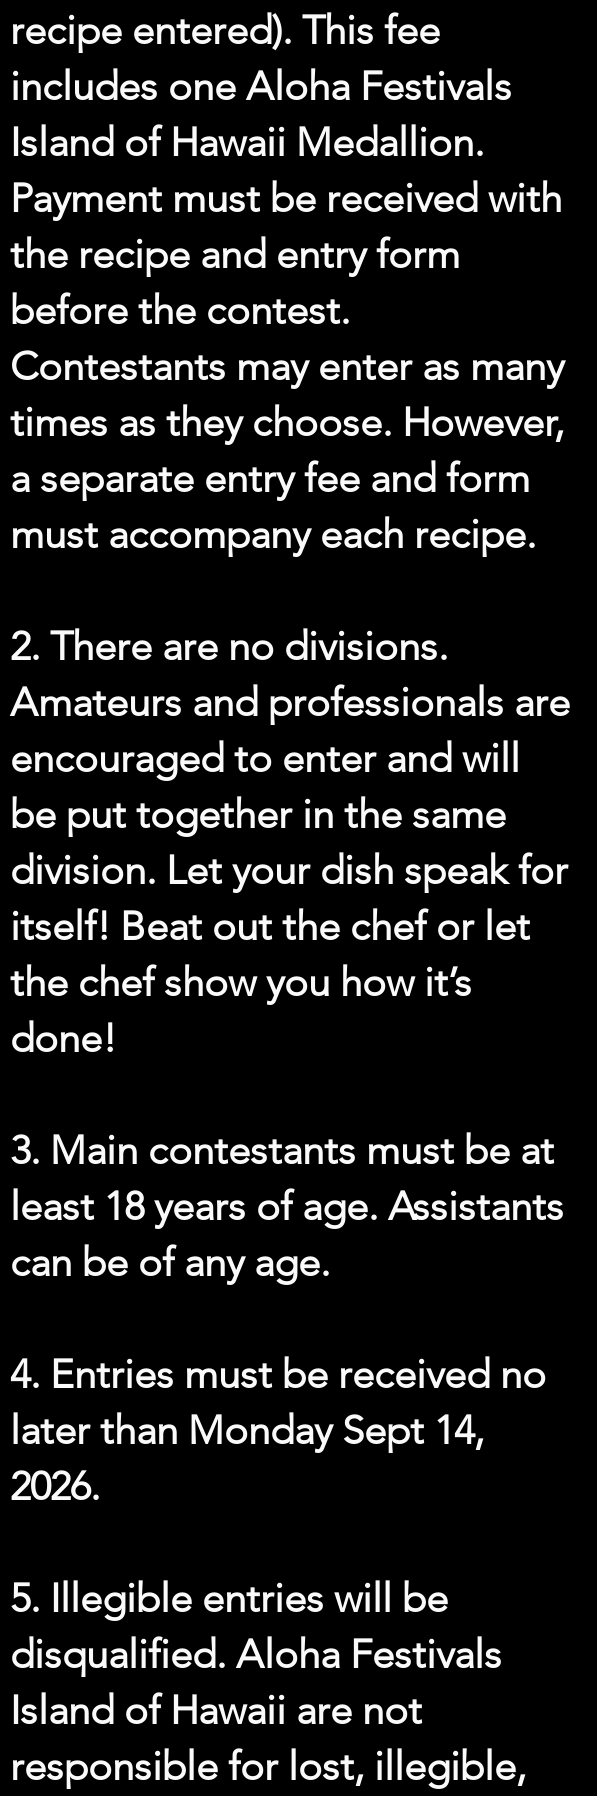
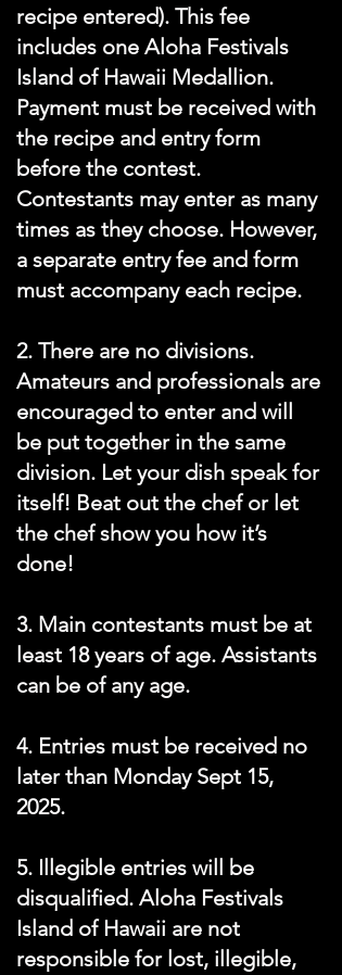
- later than Monday Sept 14,
+ later than Monday Sept 15,

- 2026.
+ 2025.
